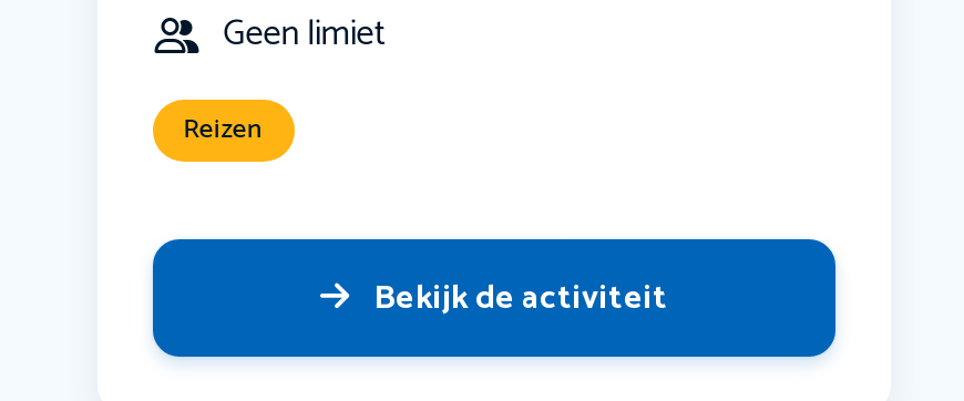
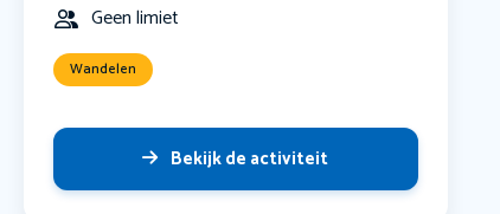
- Reizen
+ Wandelen
